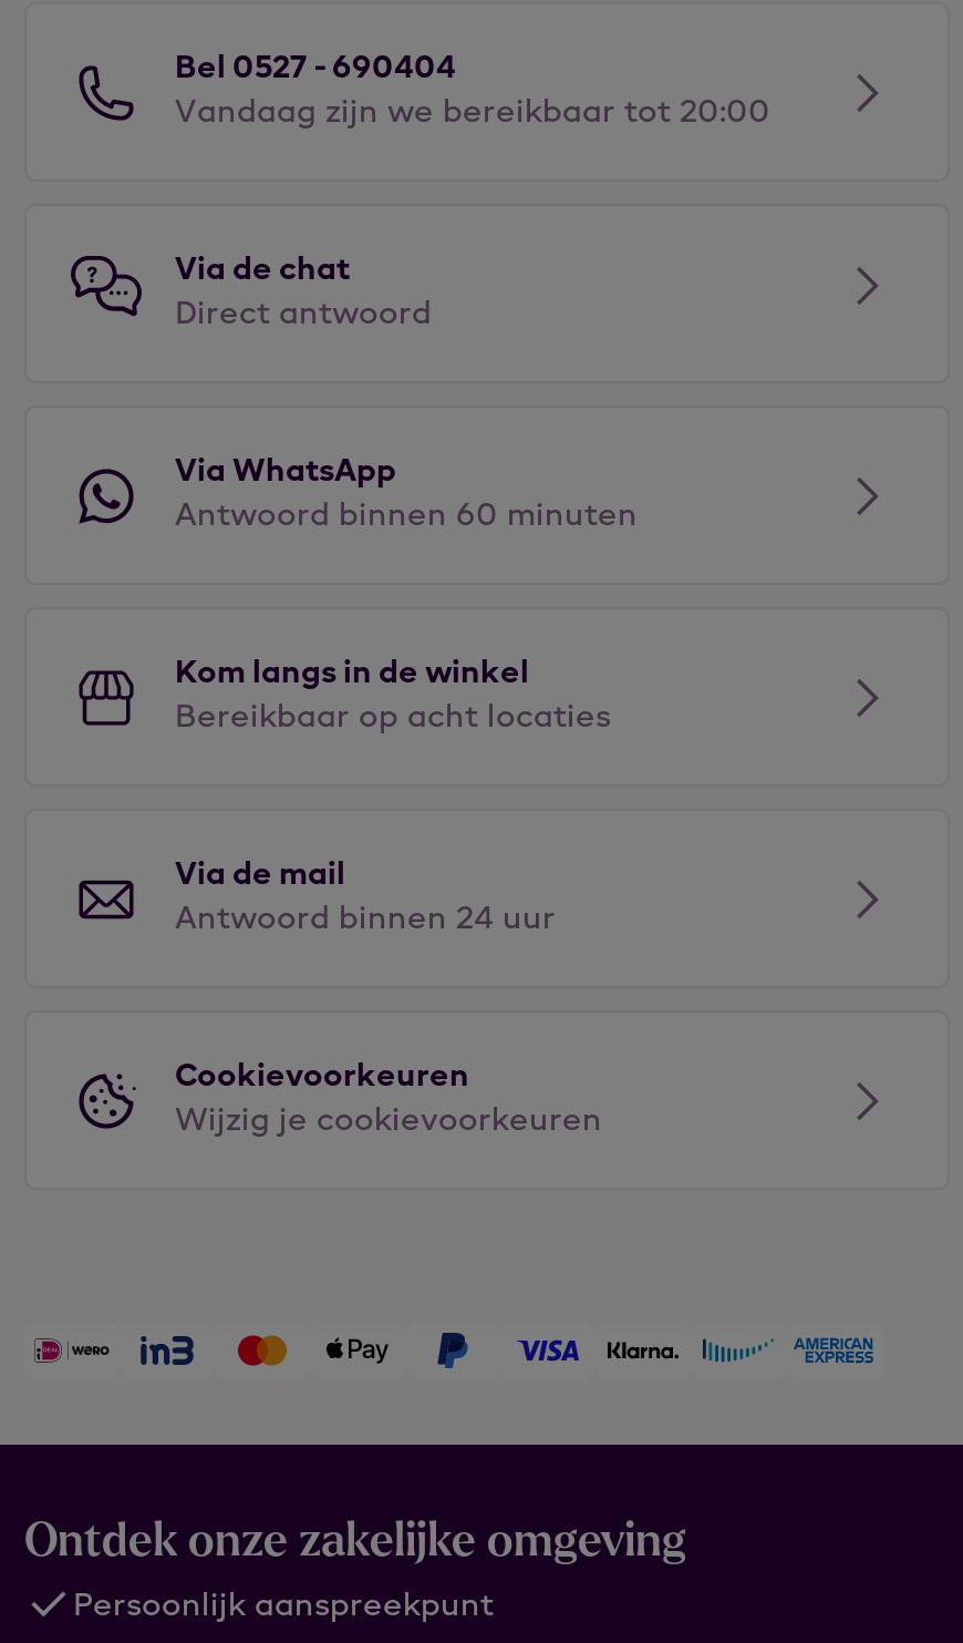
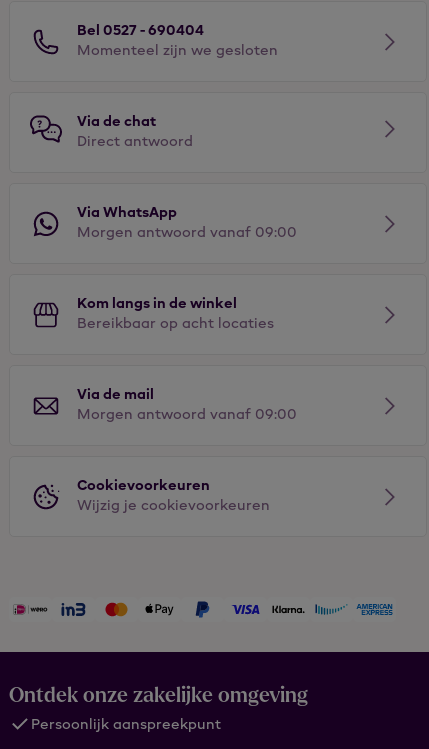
- Vandaag zijn we bereikbaar tot 20:00
+ Momenteel zijn we gesloten

- Antwoord binnen 60 minuten
+ Morgen antwoord vanaf 09:00

- Antwoord binnen 24 uur
+ Morgen antwoord vanaf 09:00
